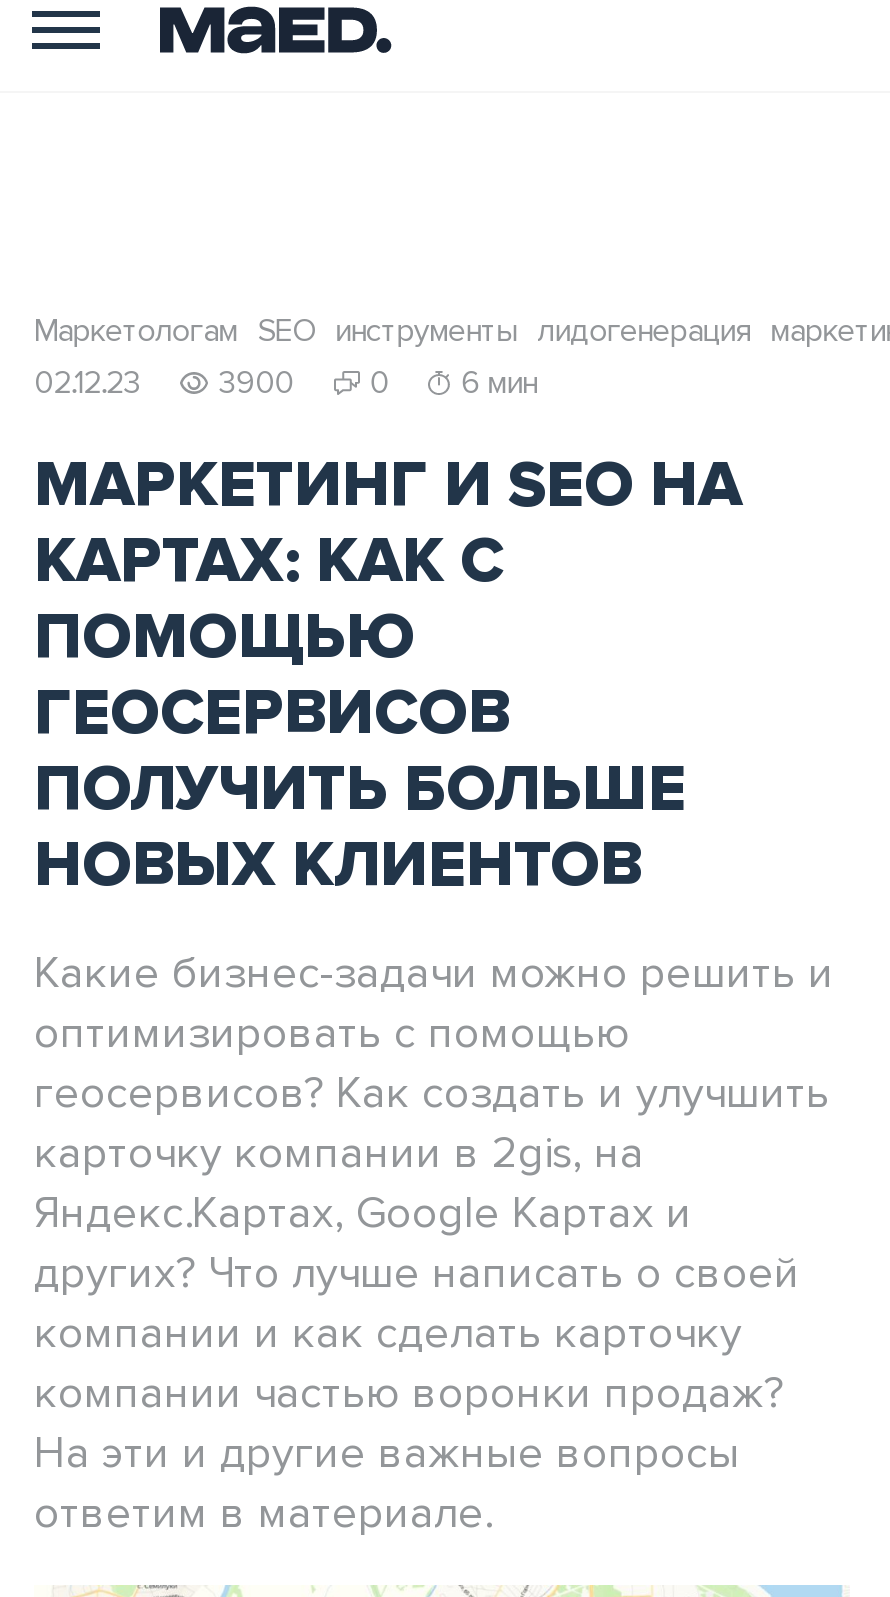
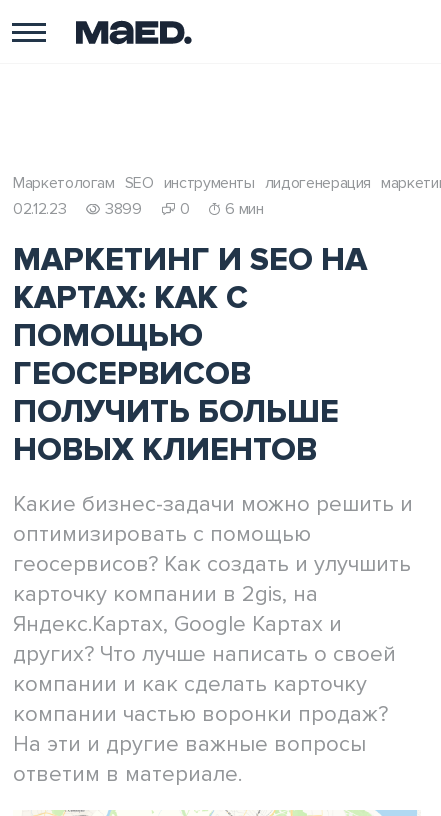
- 02.12.23 3900 0 6 мин
+ 02.12.23 3899 0 6 мин
